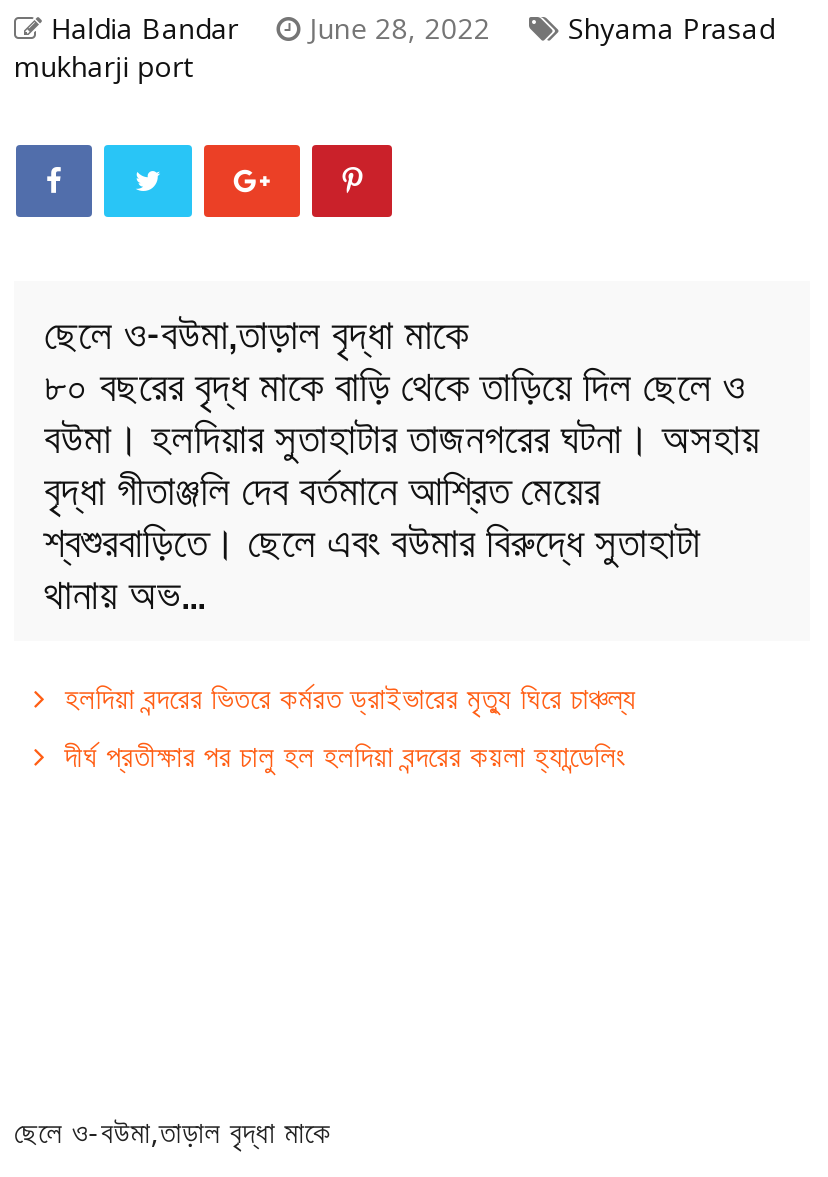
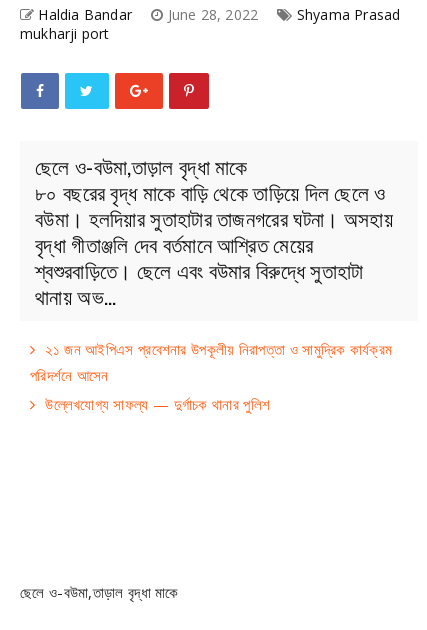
- হলদিয়া বন্দরের ভিতরে কর্মরত ড্রাইভারের মৃত্যু ঘিরে চাঞ্চল্য
- দীর্ঘ প্রতীক্ষার পর চালু হল হলদিয়া বন্দরের কয়লা হ্যান্ডেলিং
+ ২১ জন আইপিএস প্রবেশনার উপকূলীয় নিরাপত্তা ও সামুদ্রিক কার্যক্রম
+ পরিদর্শনে আসেন
+ উল্লেখযোগ্য সাফল্য — দুর্গাচক থানার পুলিশ
